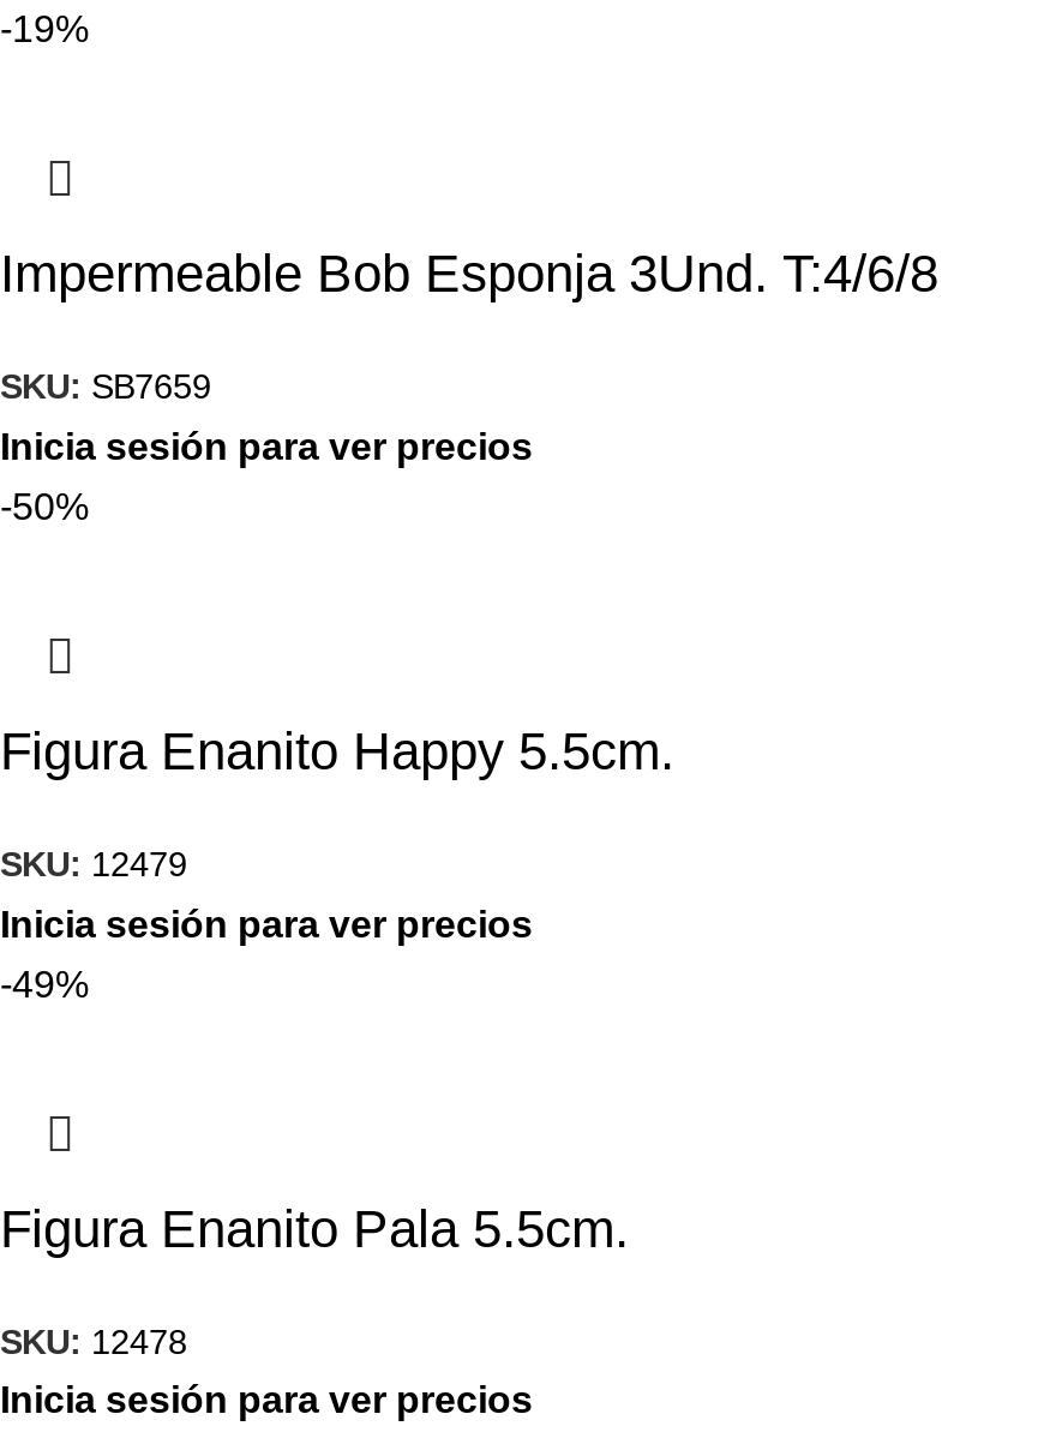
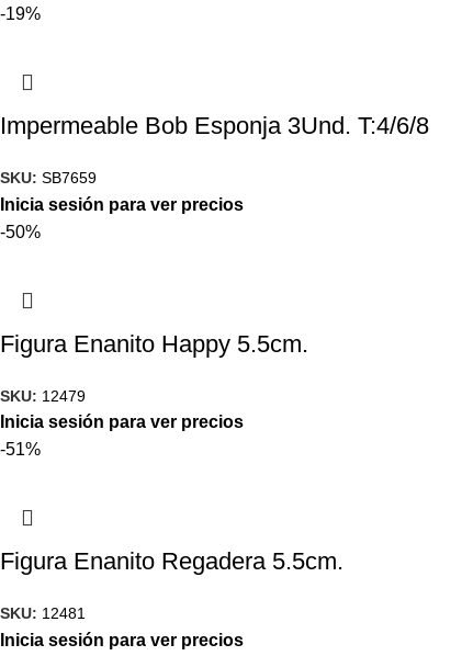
- -49%
+ -51%

- Figura Enanito Pala 5.5cm.
+ Figura Enanito Regadera 5.5cm.

- SKU: 12478
+ SKU: 12481
